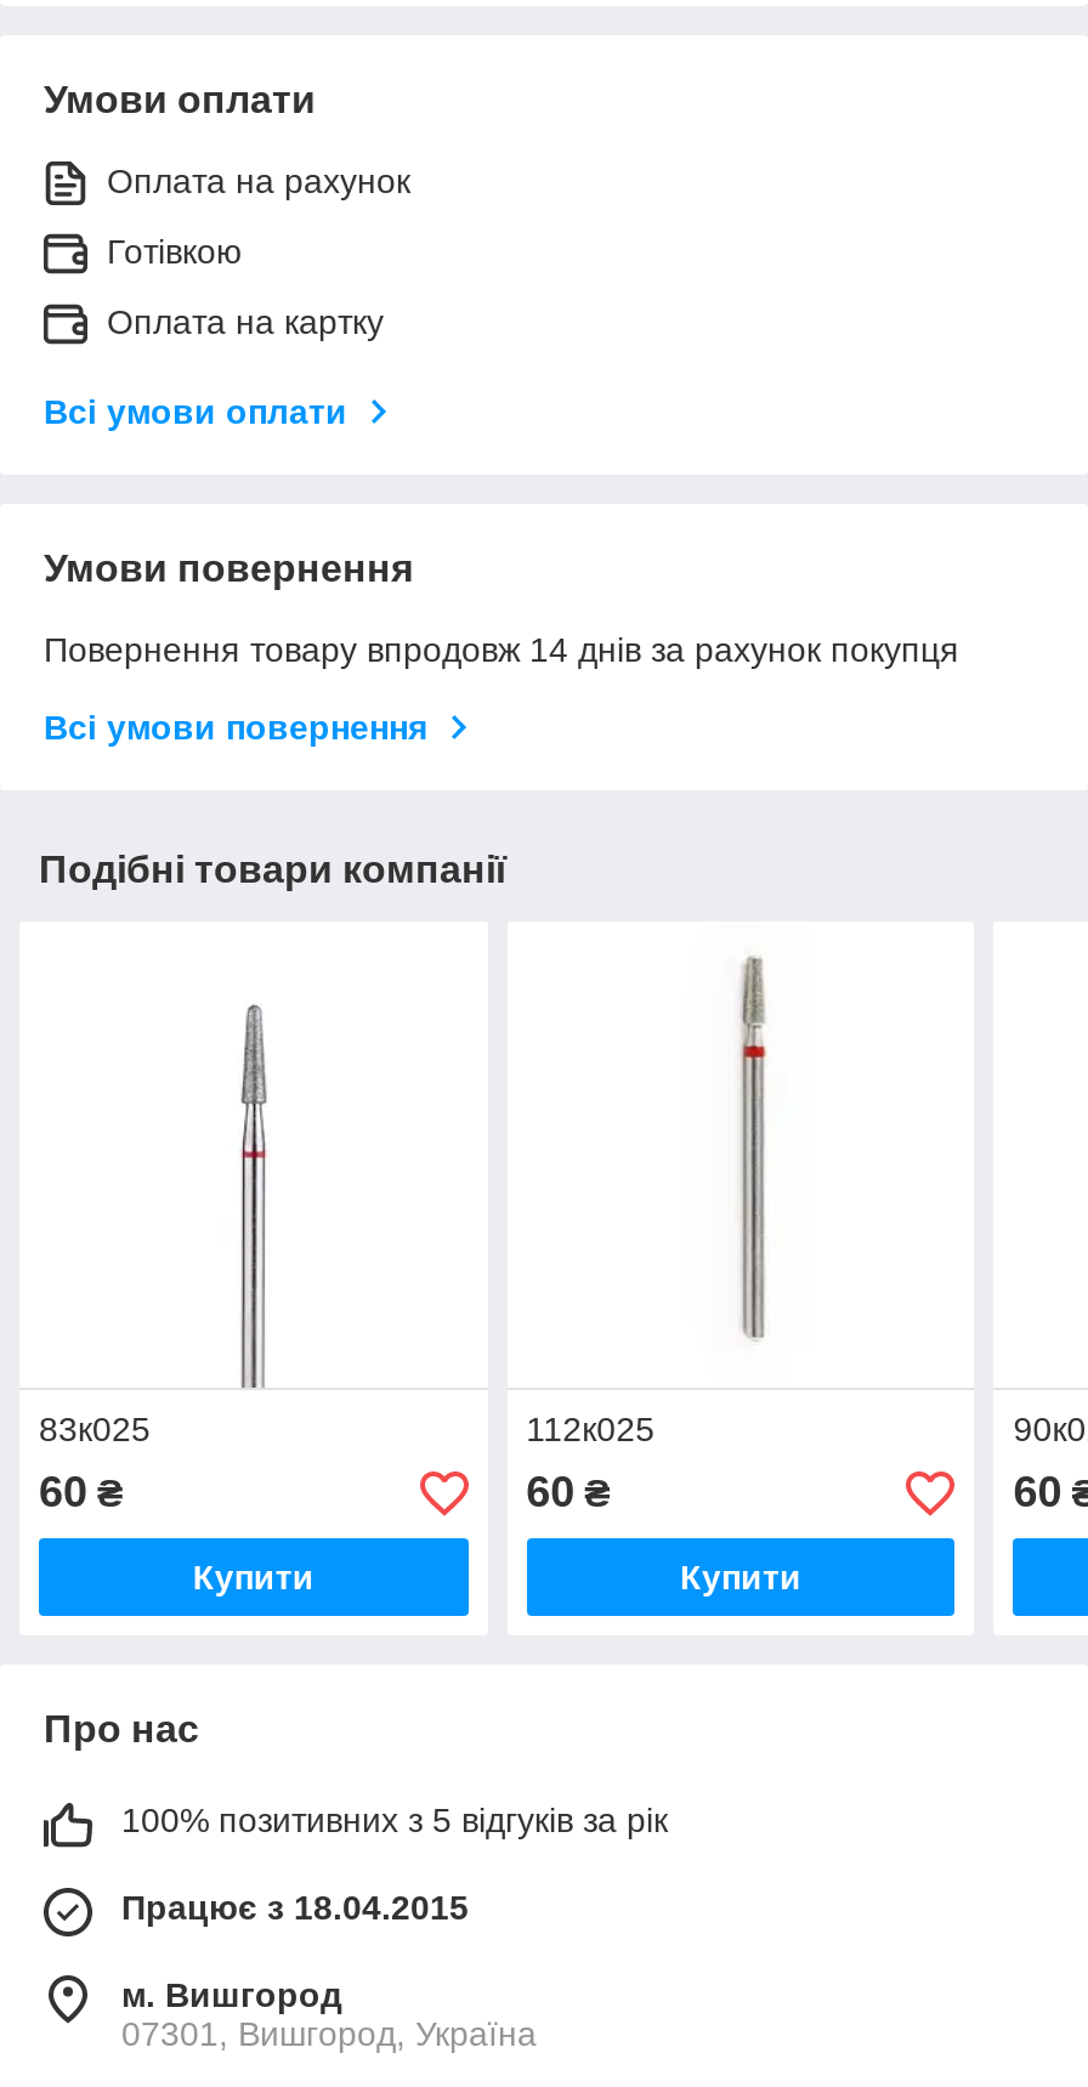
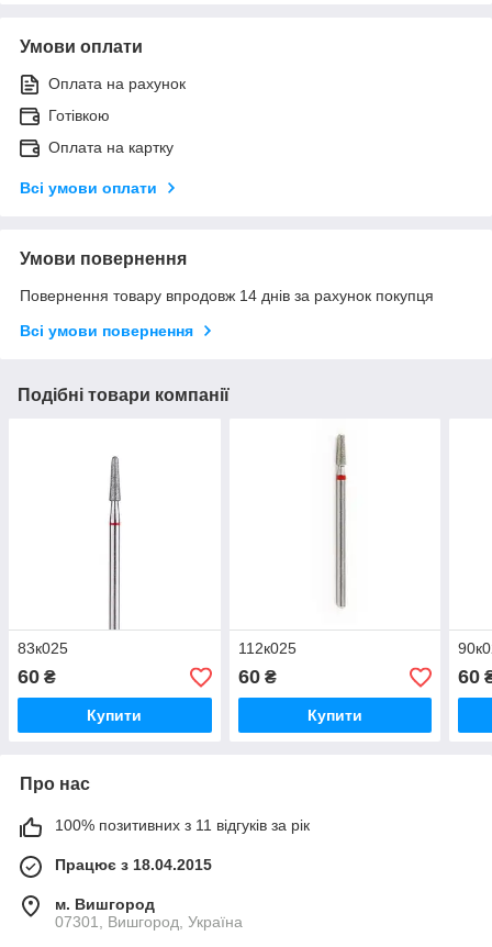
- 100% позитивних з 5 відгуків за рік
+ 100% позитивних з 11 відгуків за рік
